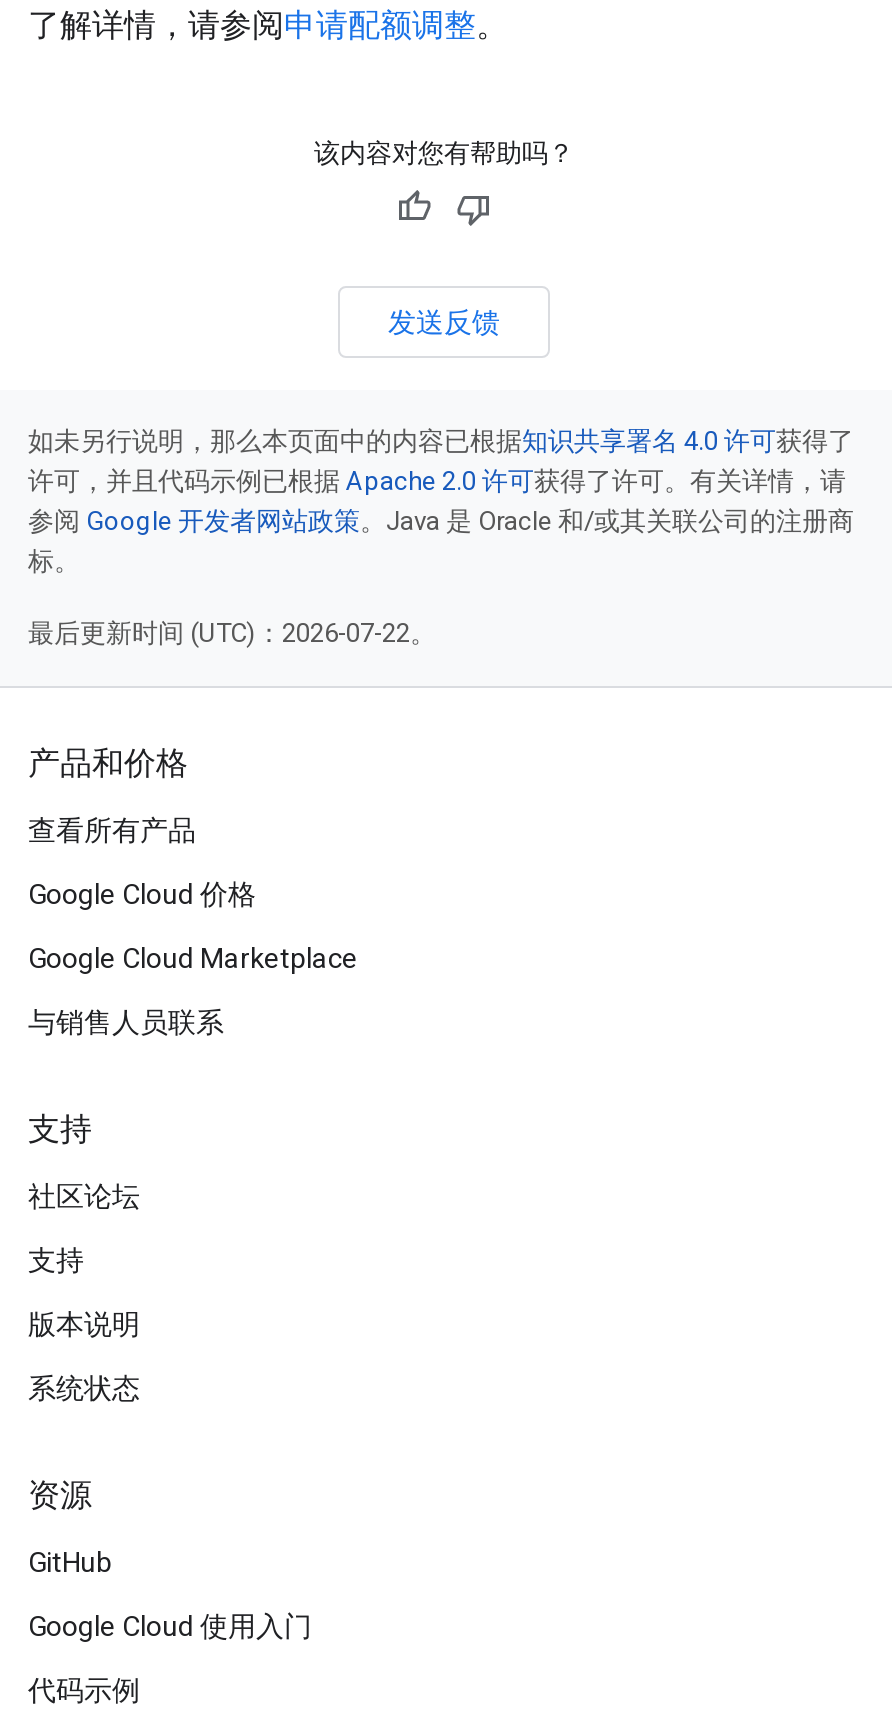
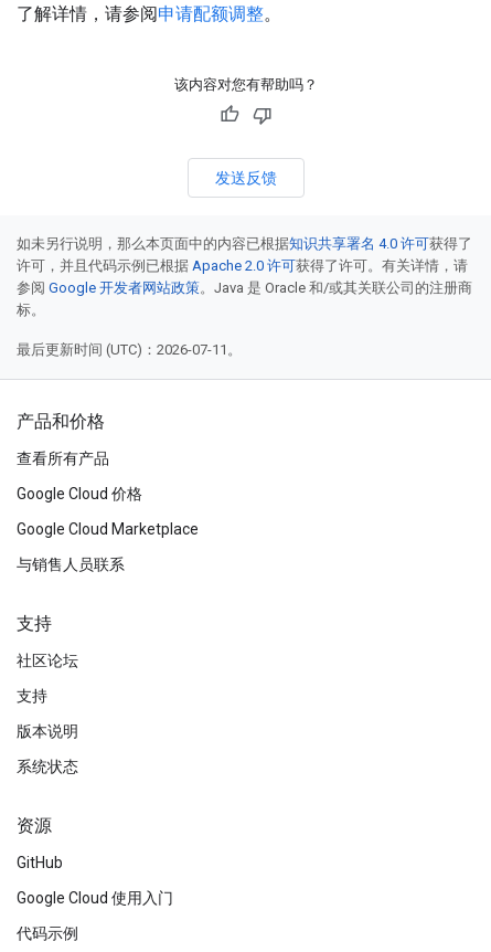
- 最后更新时间 (UTC)：2026-07-22。
+ 最后更新时间 (UTC)：2026-07-11。
